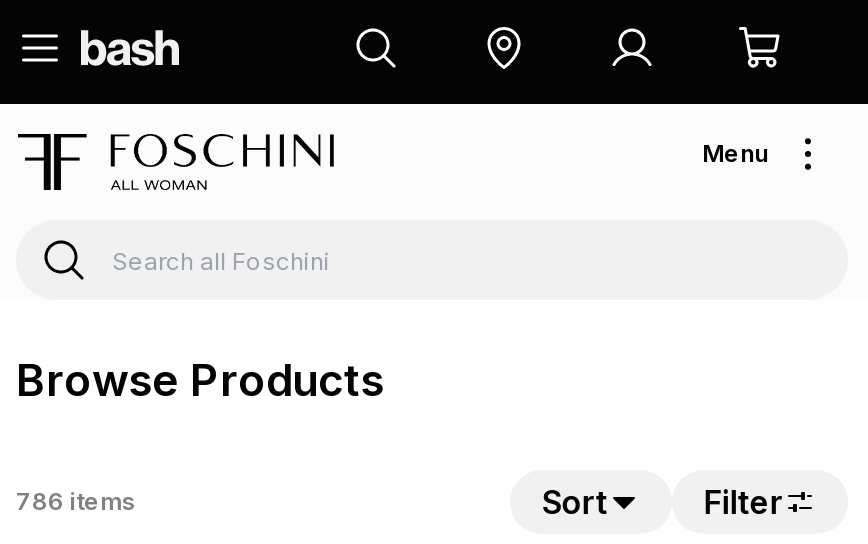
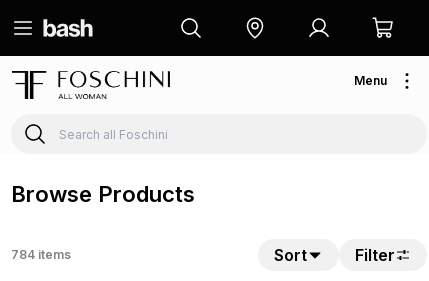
- 786 items
+ 784 items
